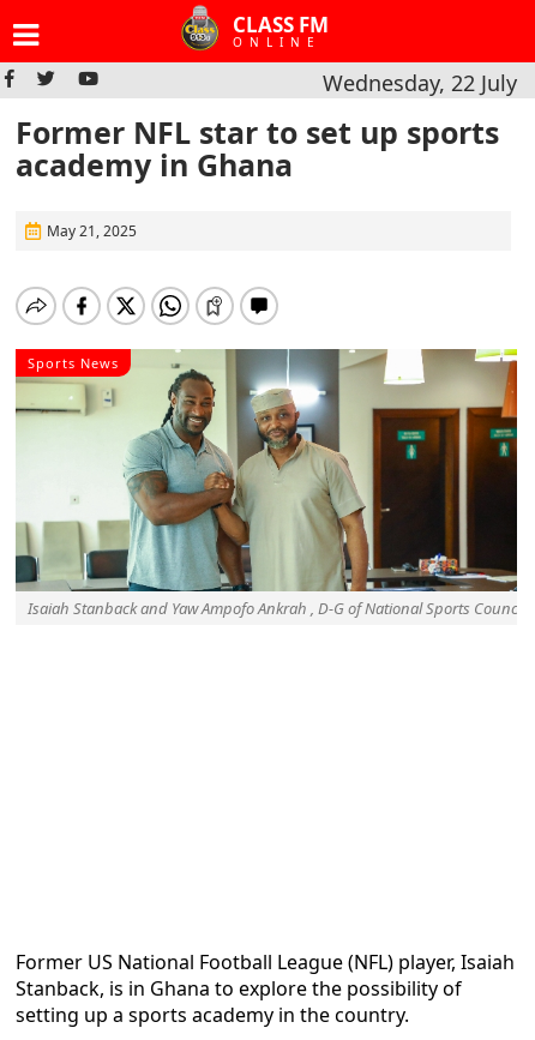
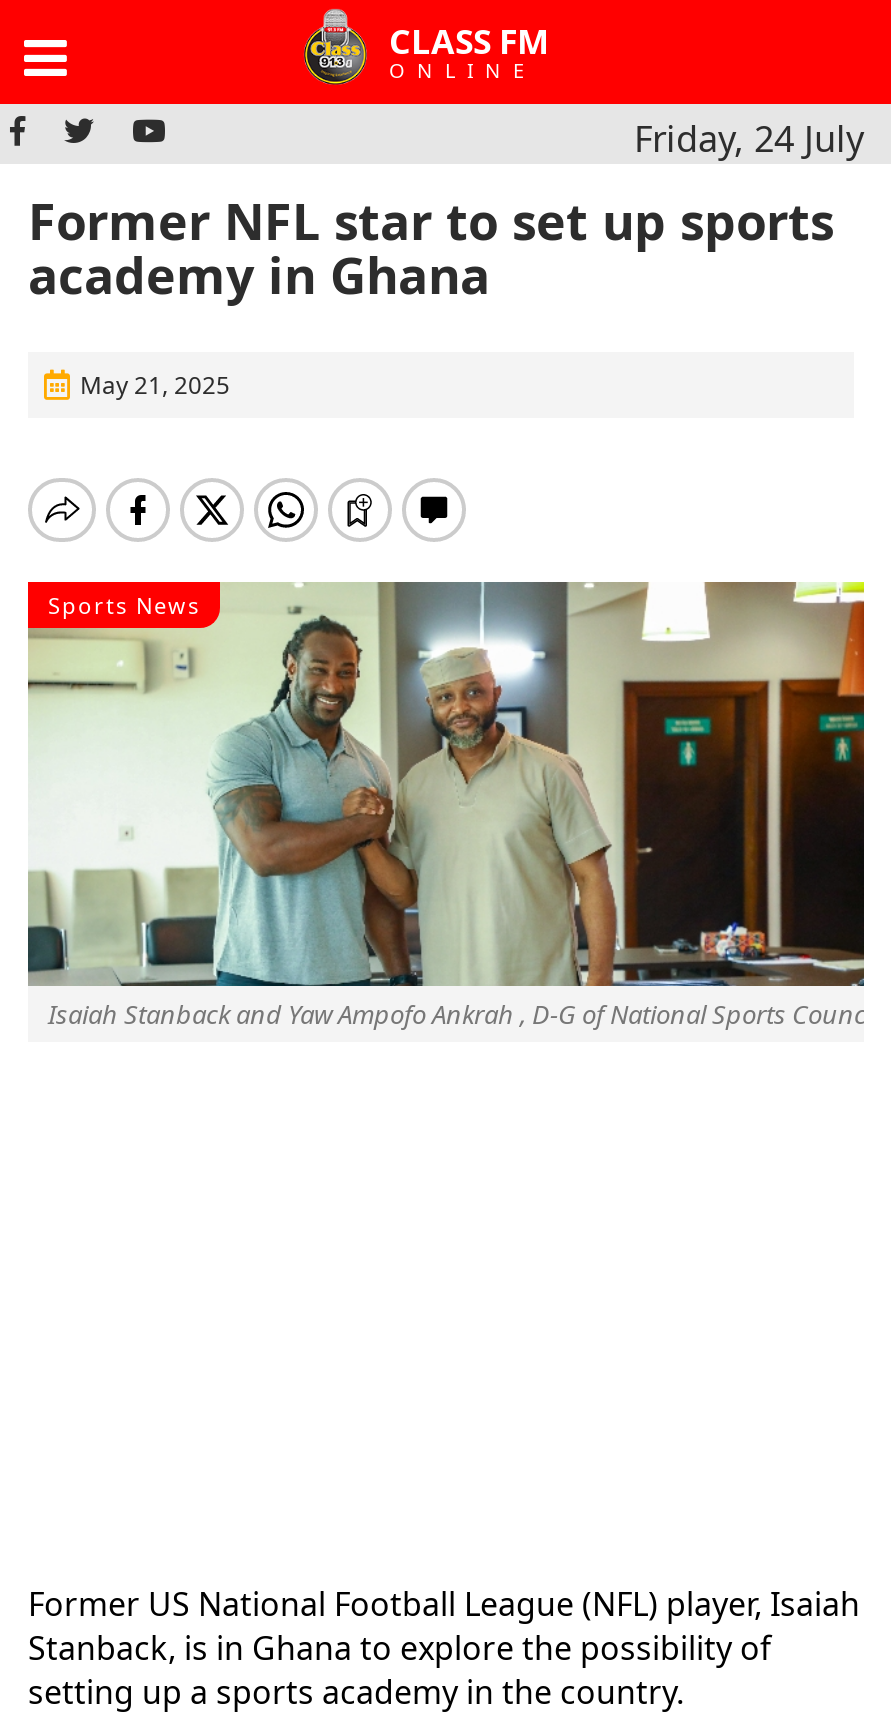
- Wednesday, 22 July
+ Friday, 24 July
